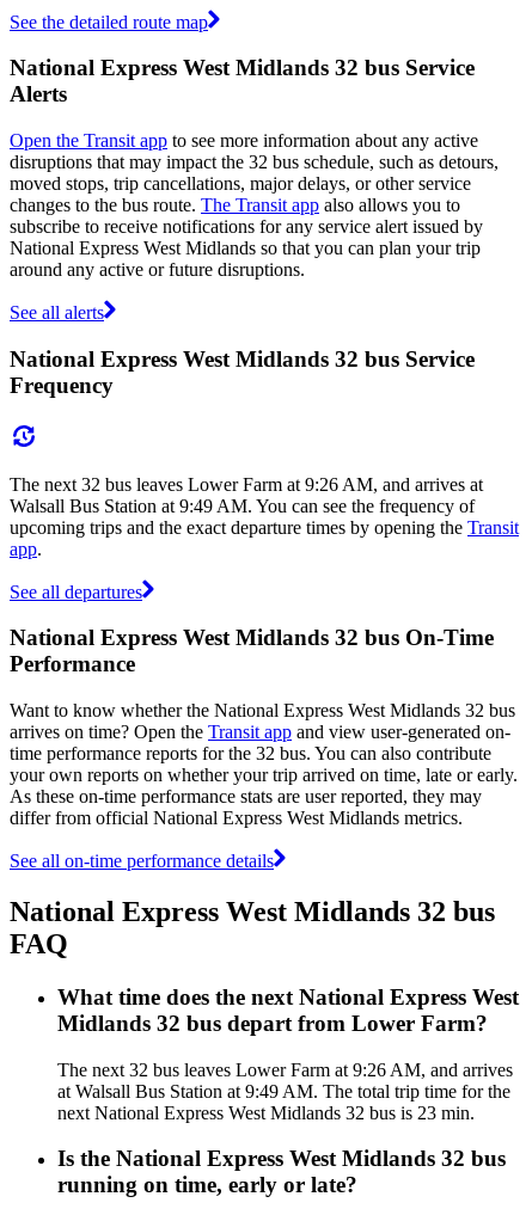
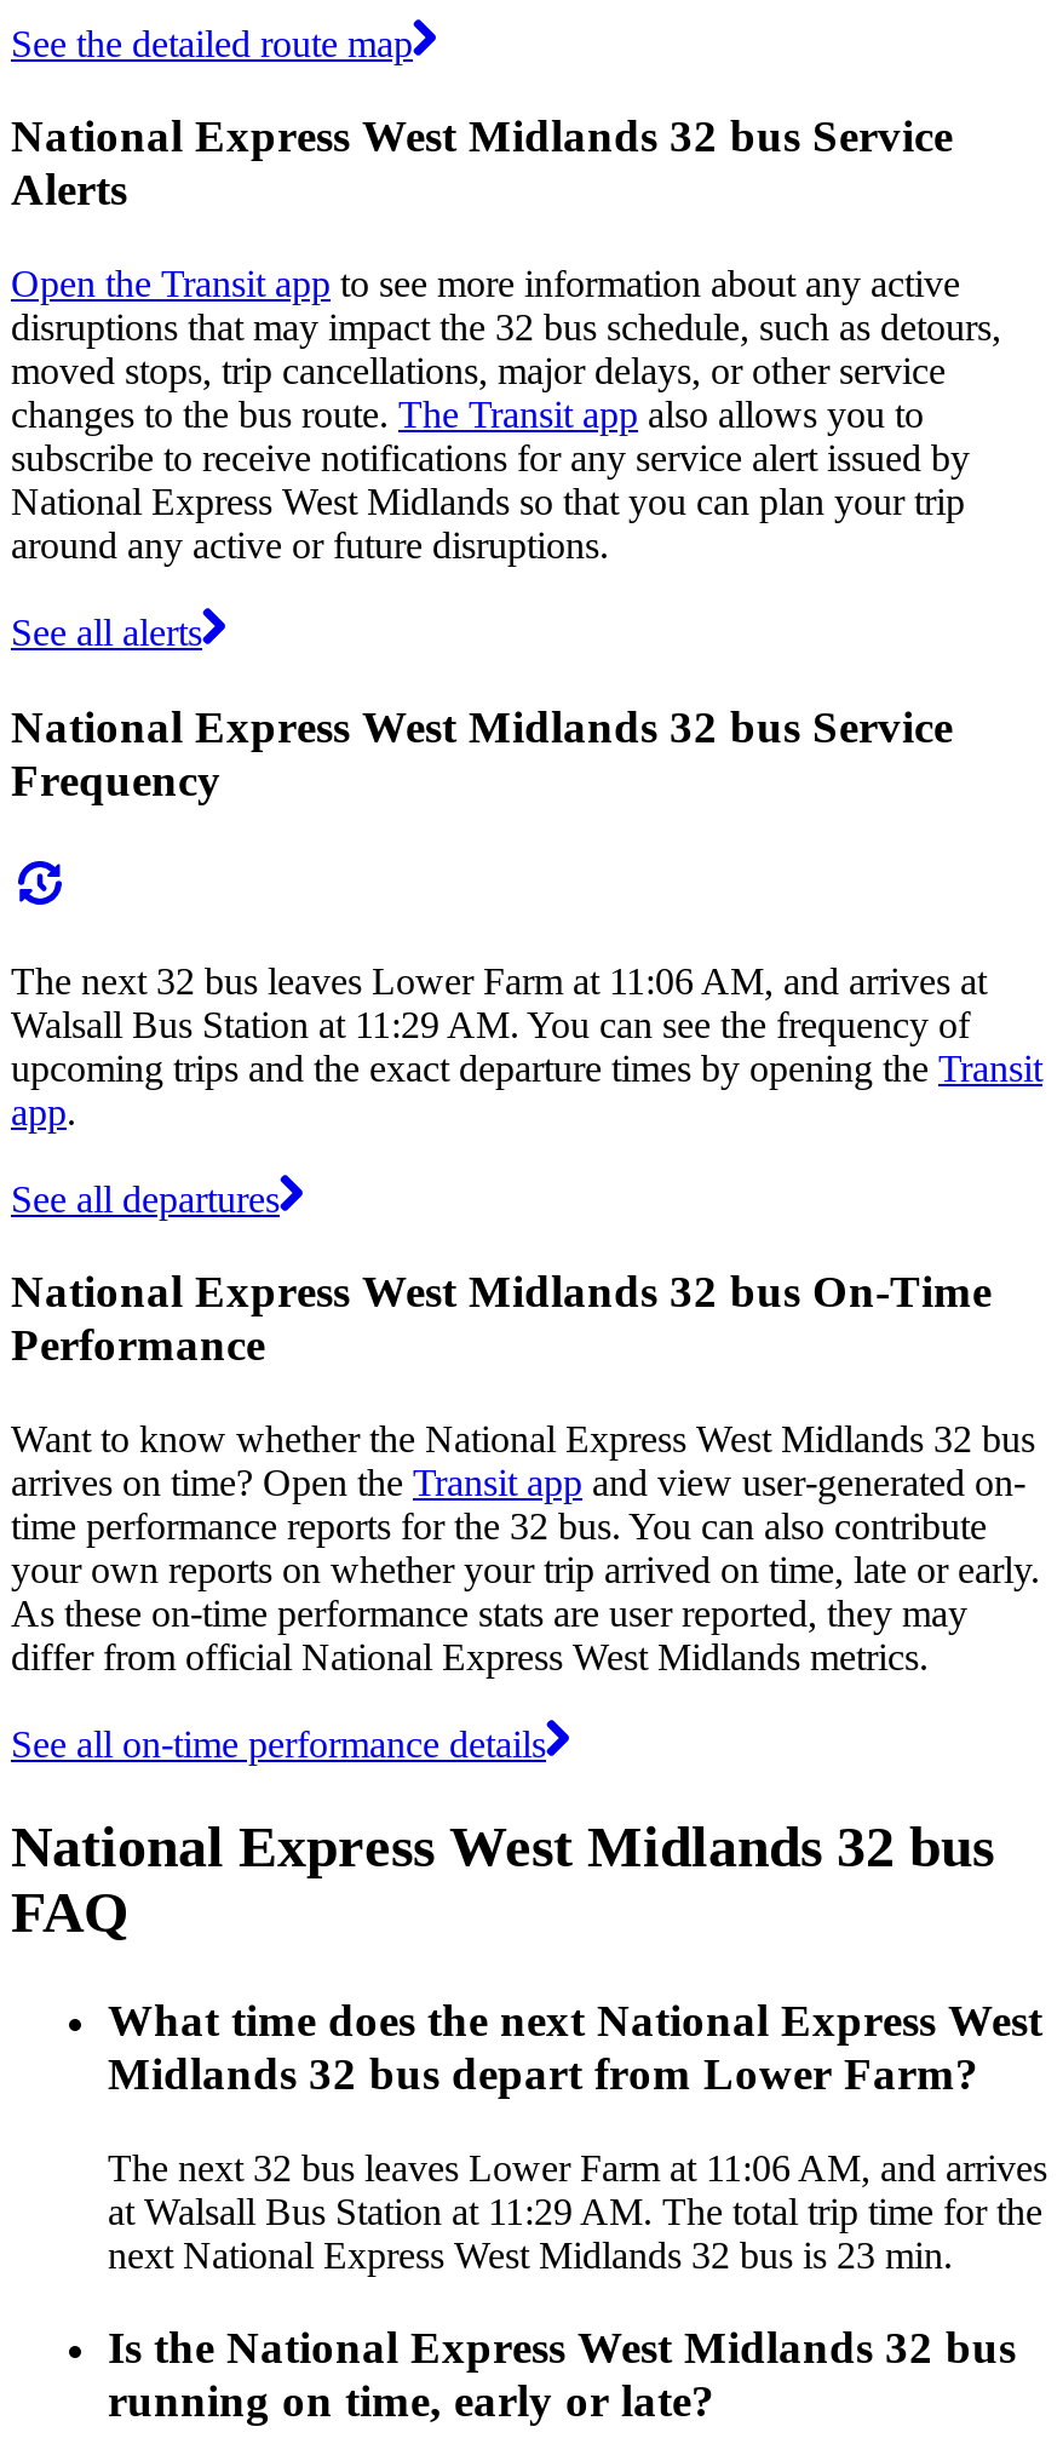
- The next 32 bus leaves Lower Farm at 9:26 AM, and arrives at
+ The next 32 bus leaves Lower Farm at 11:06 AM, and arrives at

- Walsall Bus Station at 9:49 AM. You can see the frequency of
+ Walsall Bus Station at 11:29 AM. You can see the frequency of

- The next 32 bus leaves Lower Farm at 9:26 AM, and arrives
+ The next 32 bus leaves Lower Farm at 11:06 AM, and arrives

- at Walsall Bus Station at 9:49 AM. The total trip time for the
+ at Walsall Bus Station at 11:29 AM. The total trip time for the
